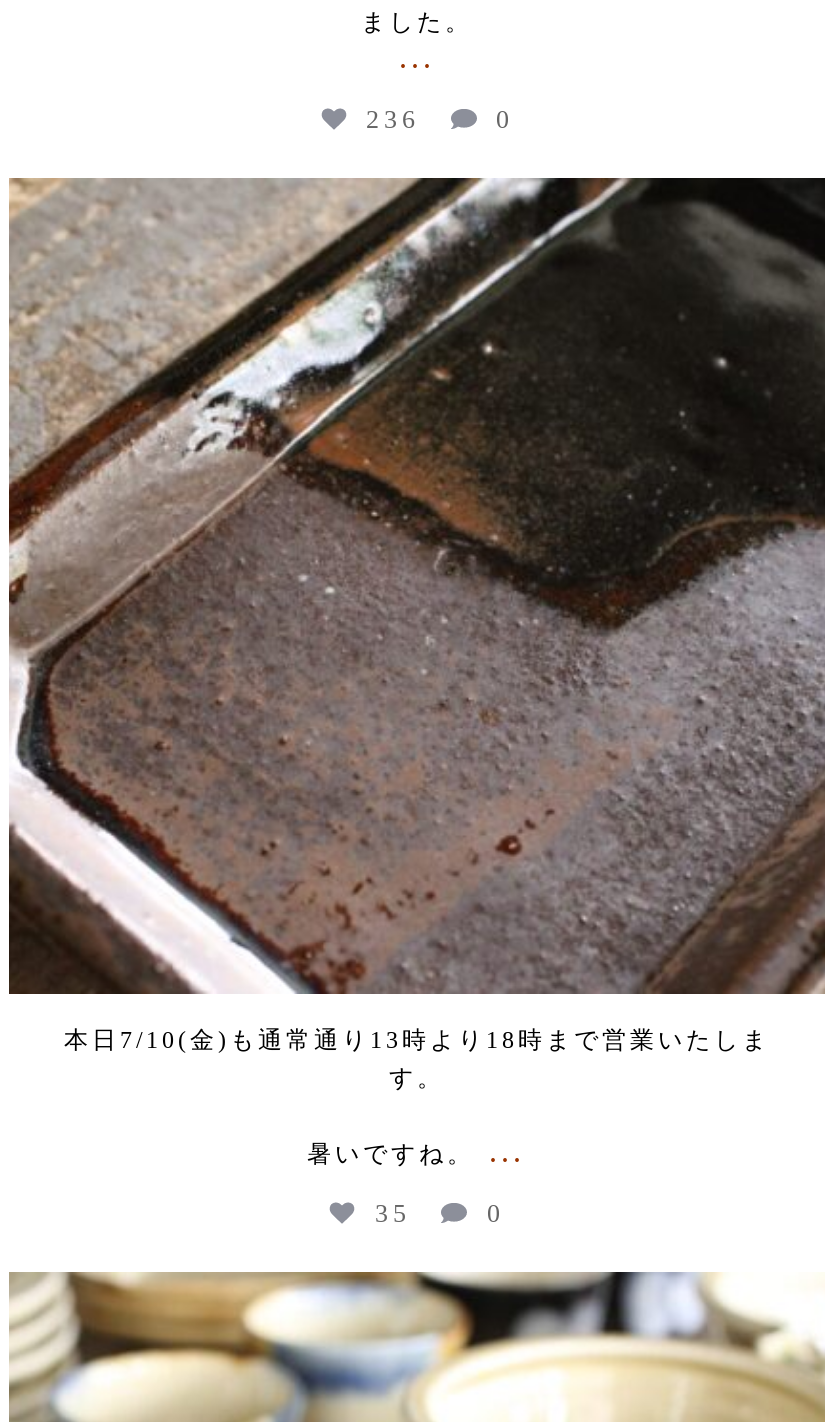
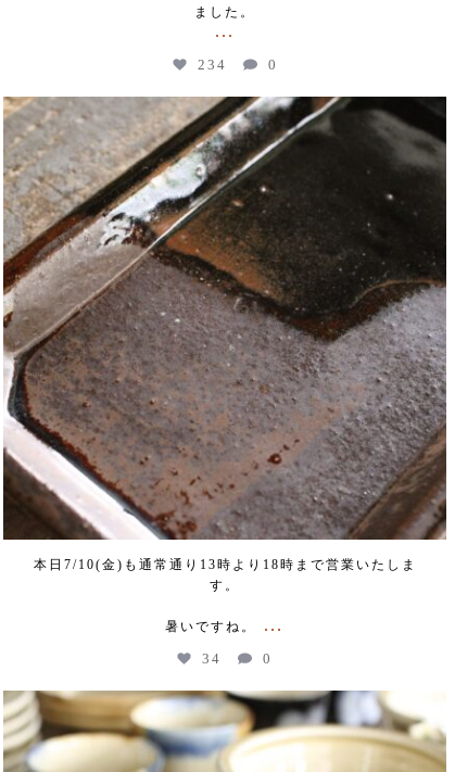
- 236
+ 234

- 35
+ 34
